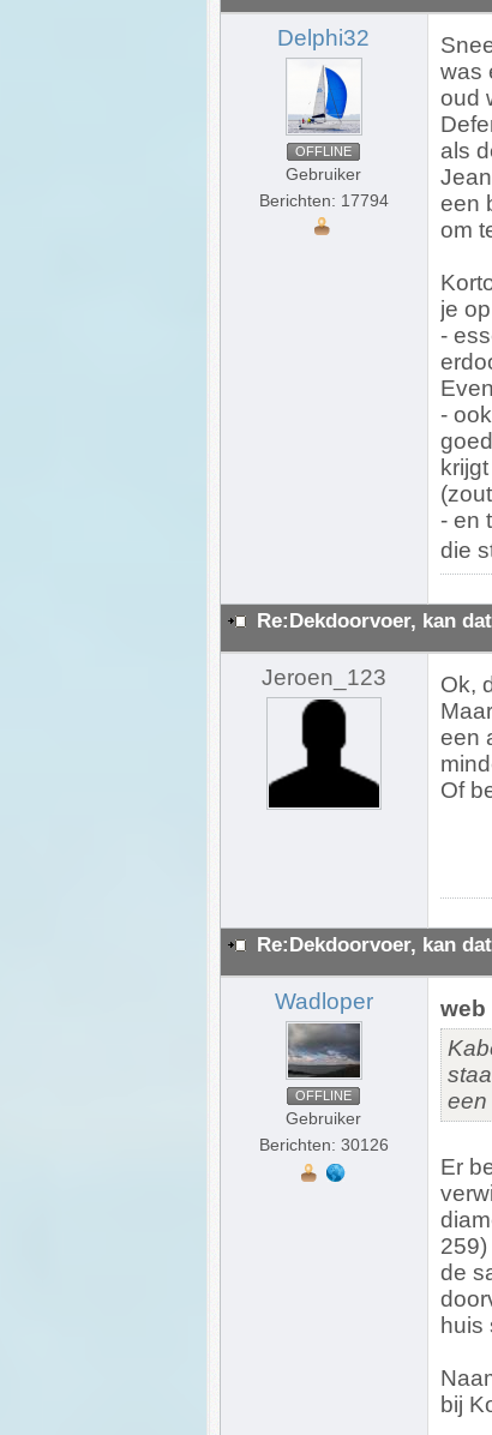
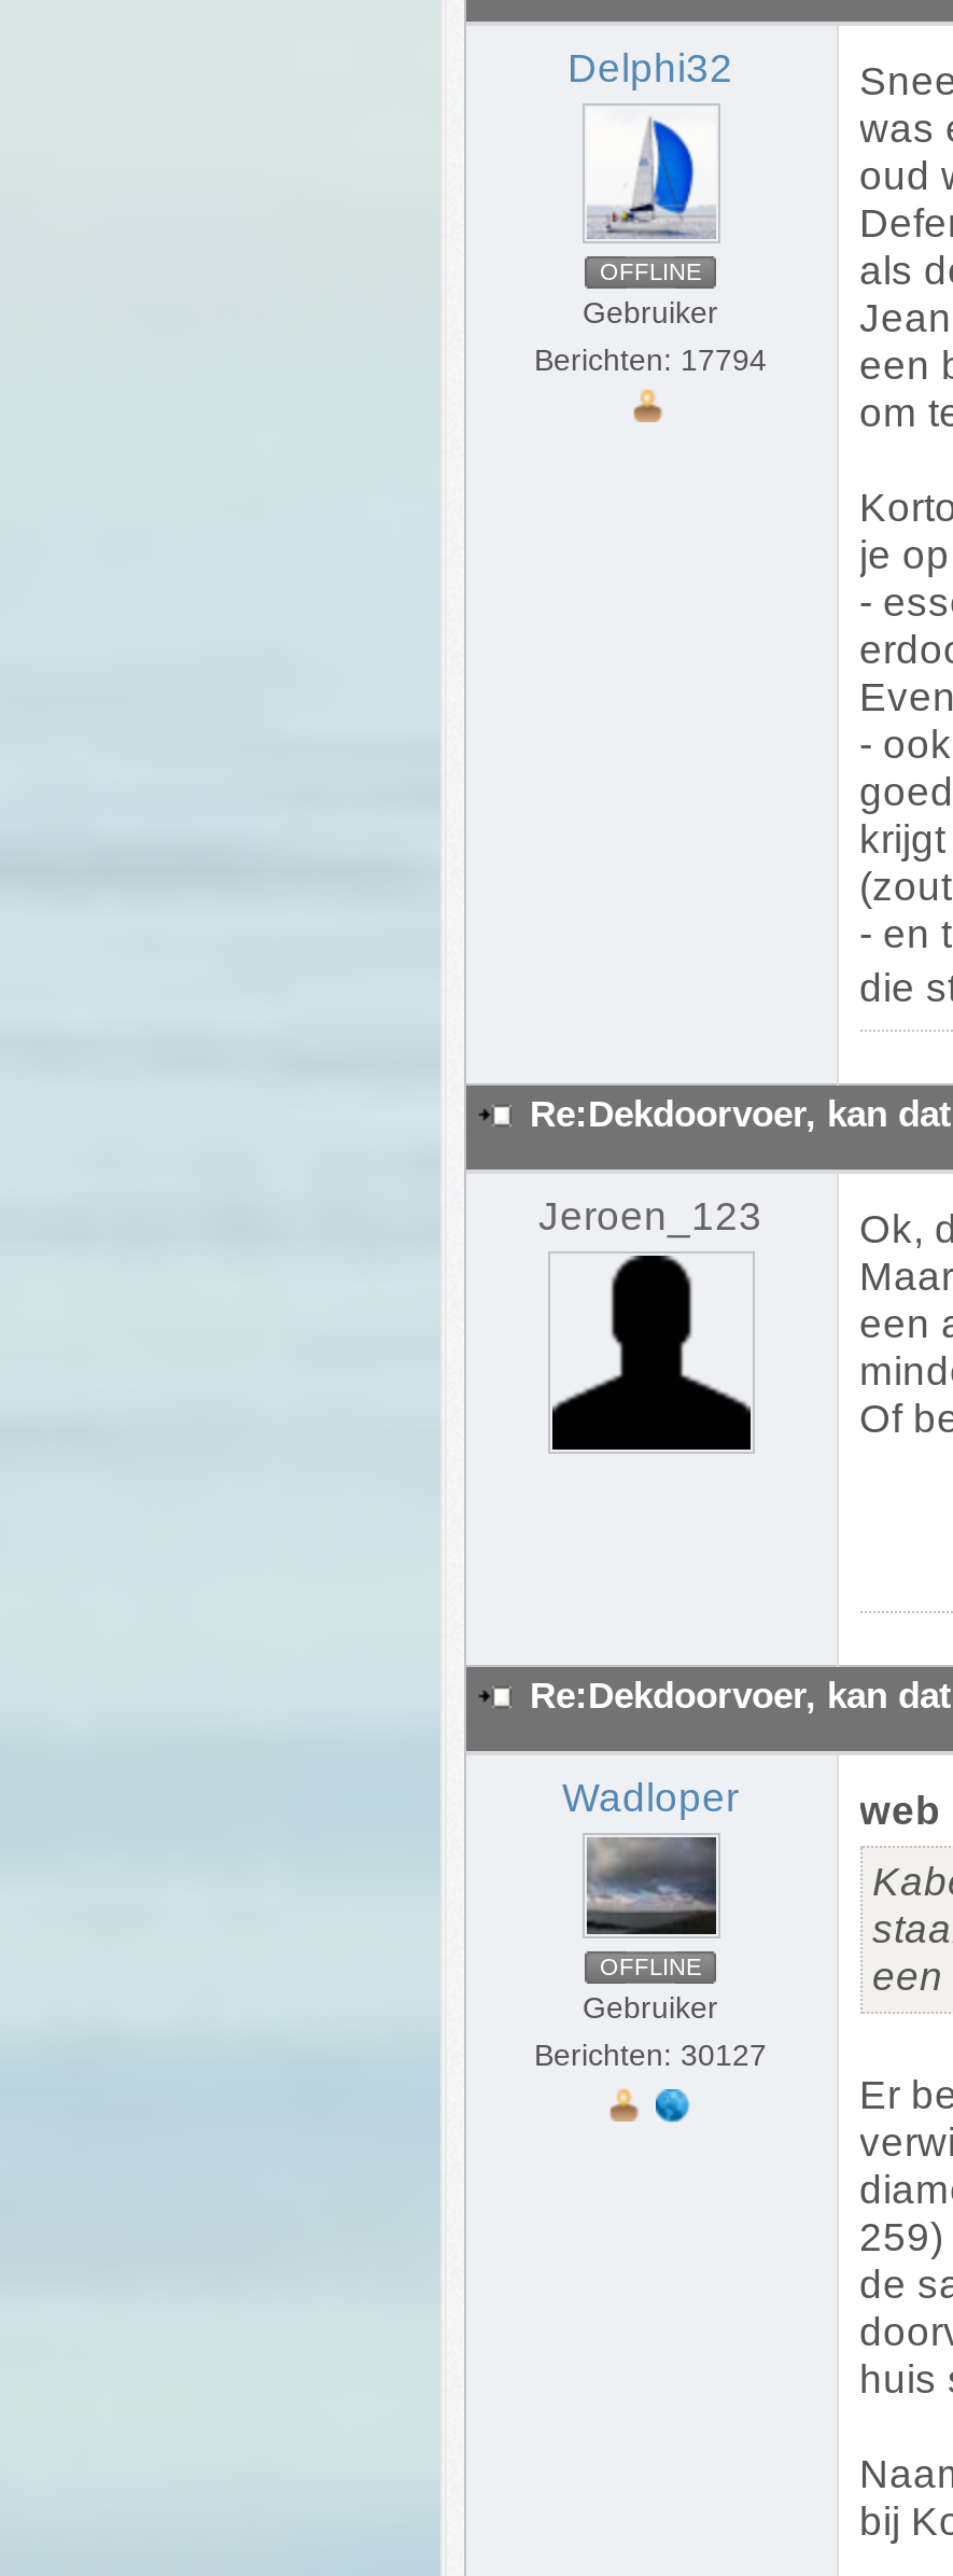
- Berichten: 30126
+ Berichten: 30127
